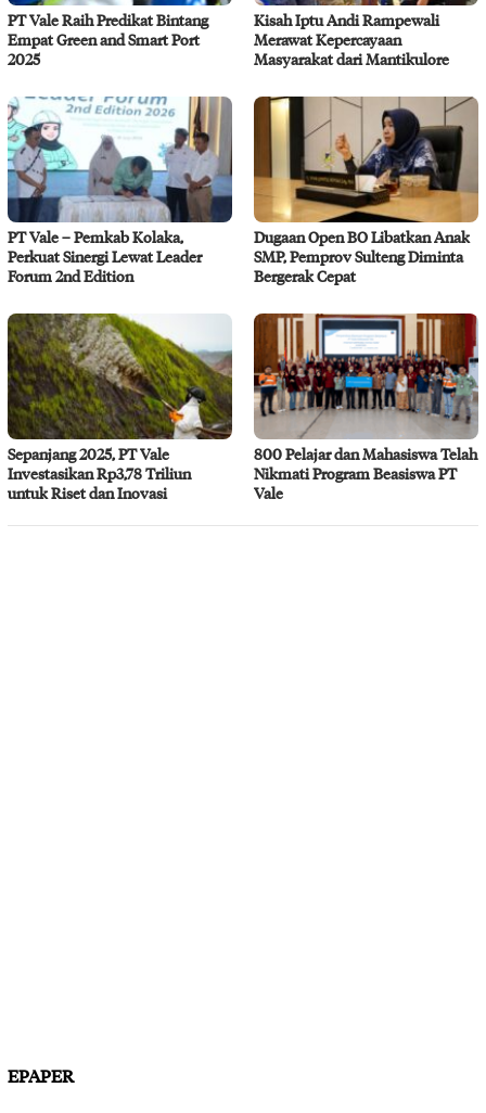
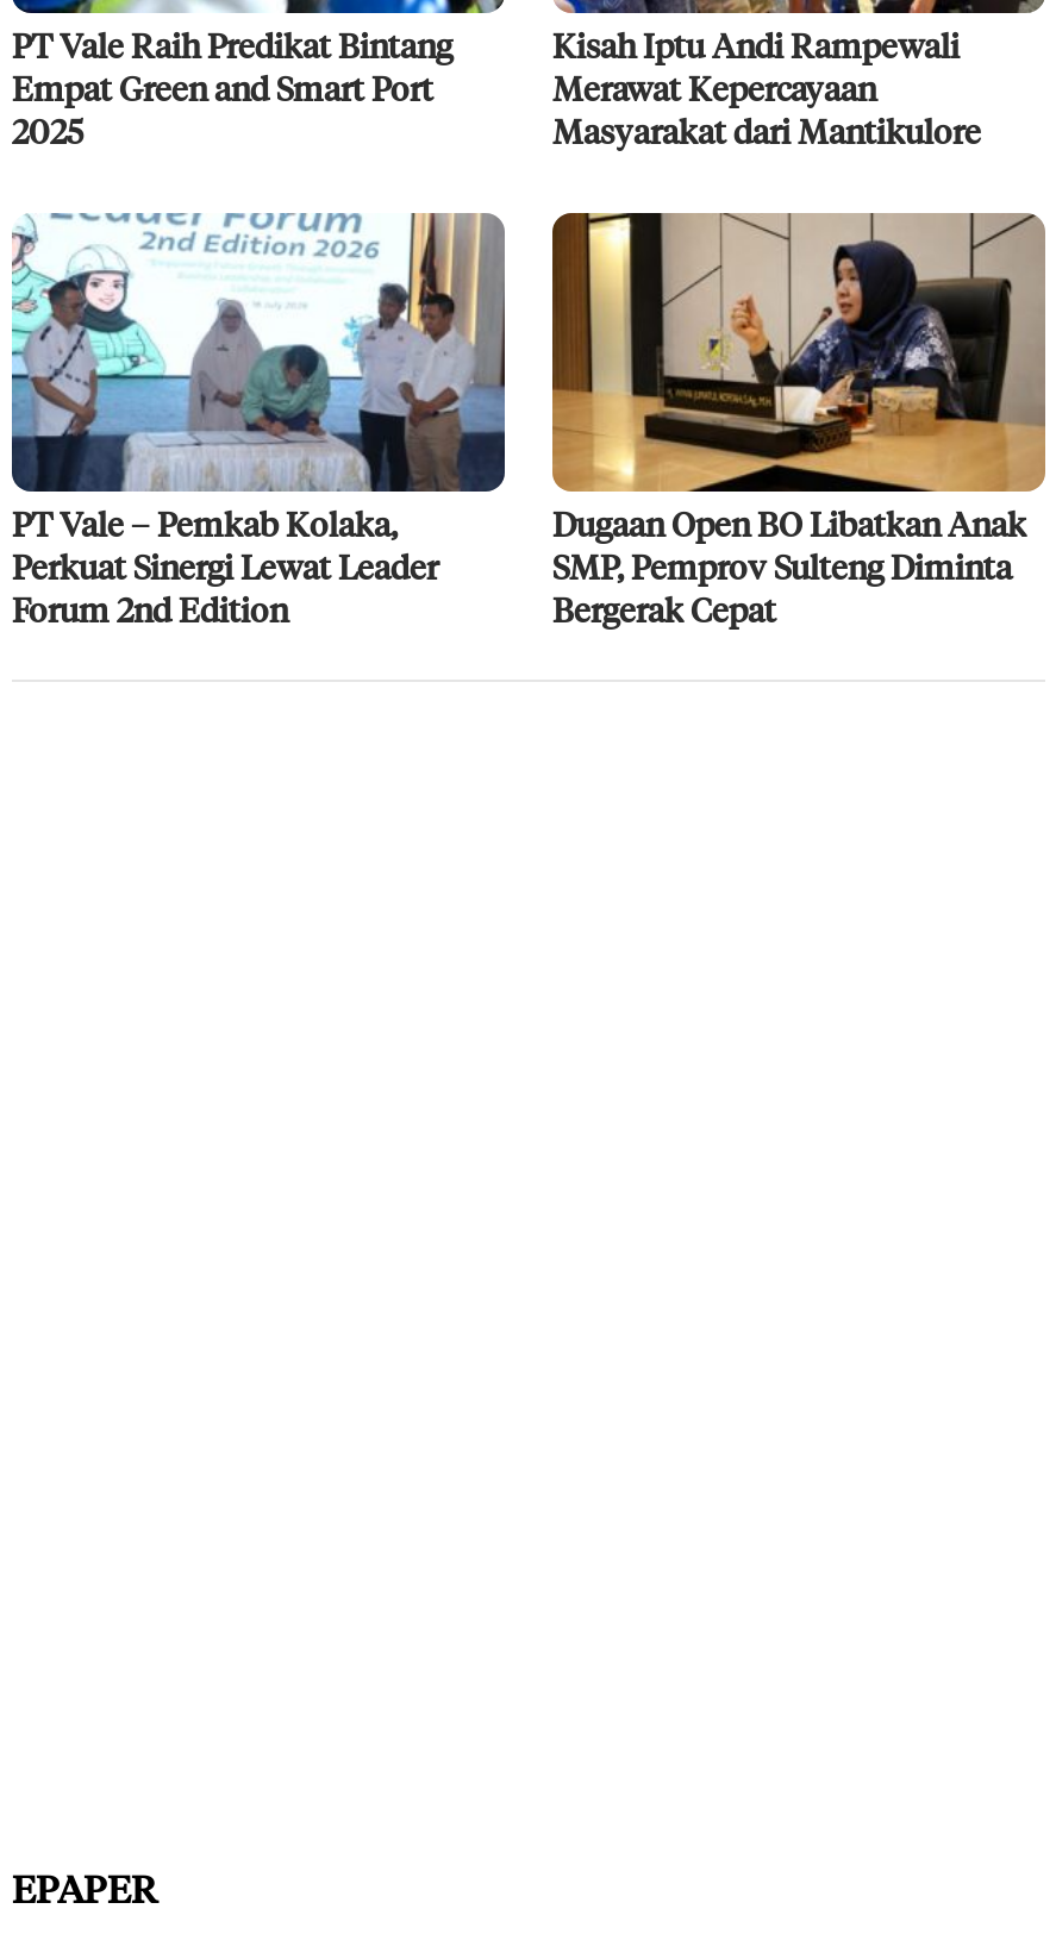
- [image]
- Sepanjang 2025, PT Vale
- Investasikan Rp3,78 Triliun
- untuk Riset dan Inovasi

- [image]
- 800 Pelajar dan Mahasiswa Telah
- Nikmati Program Beasiswa PT
- Vale
